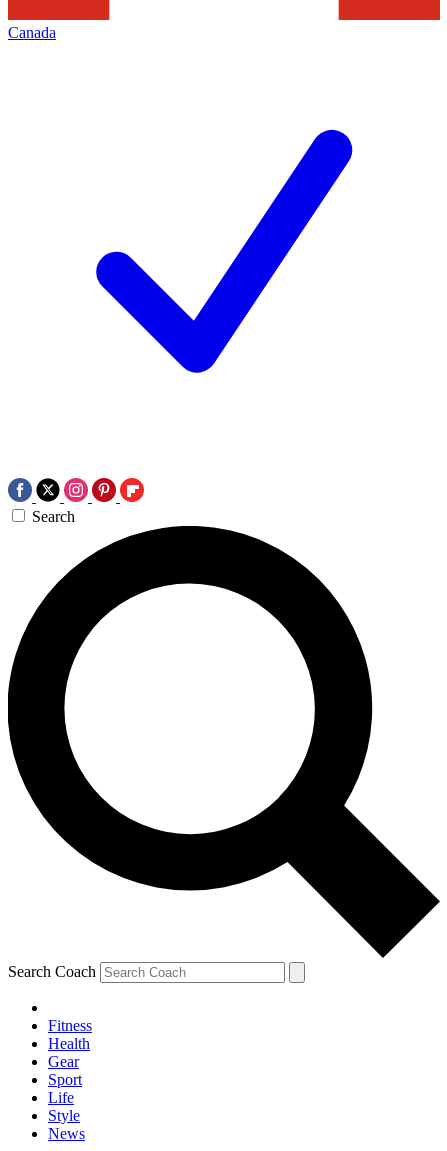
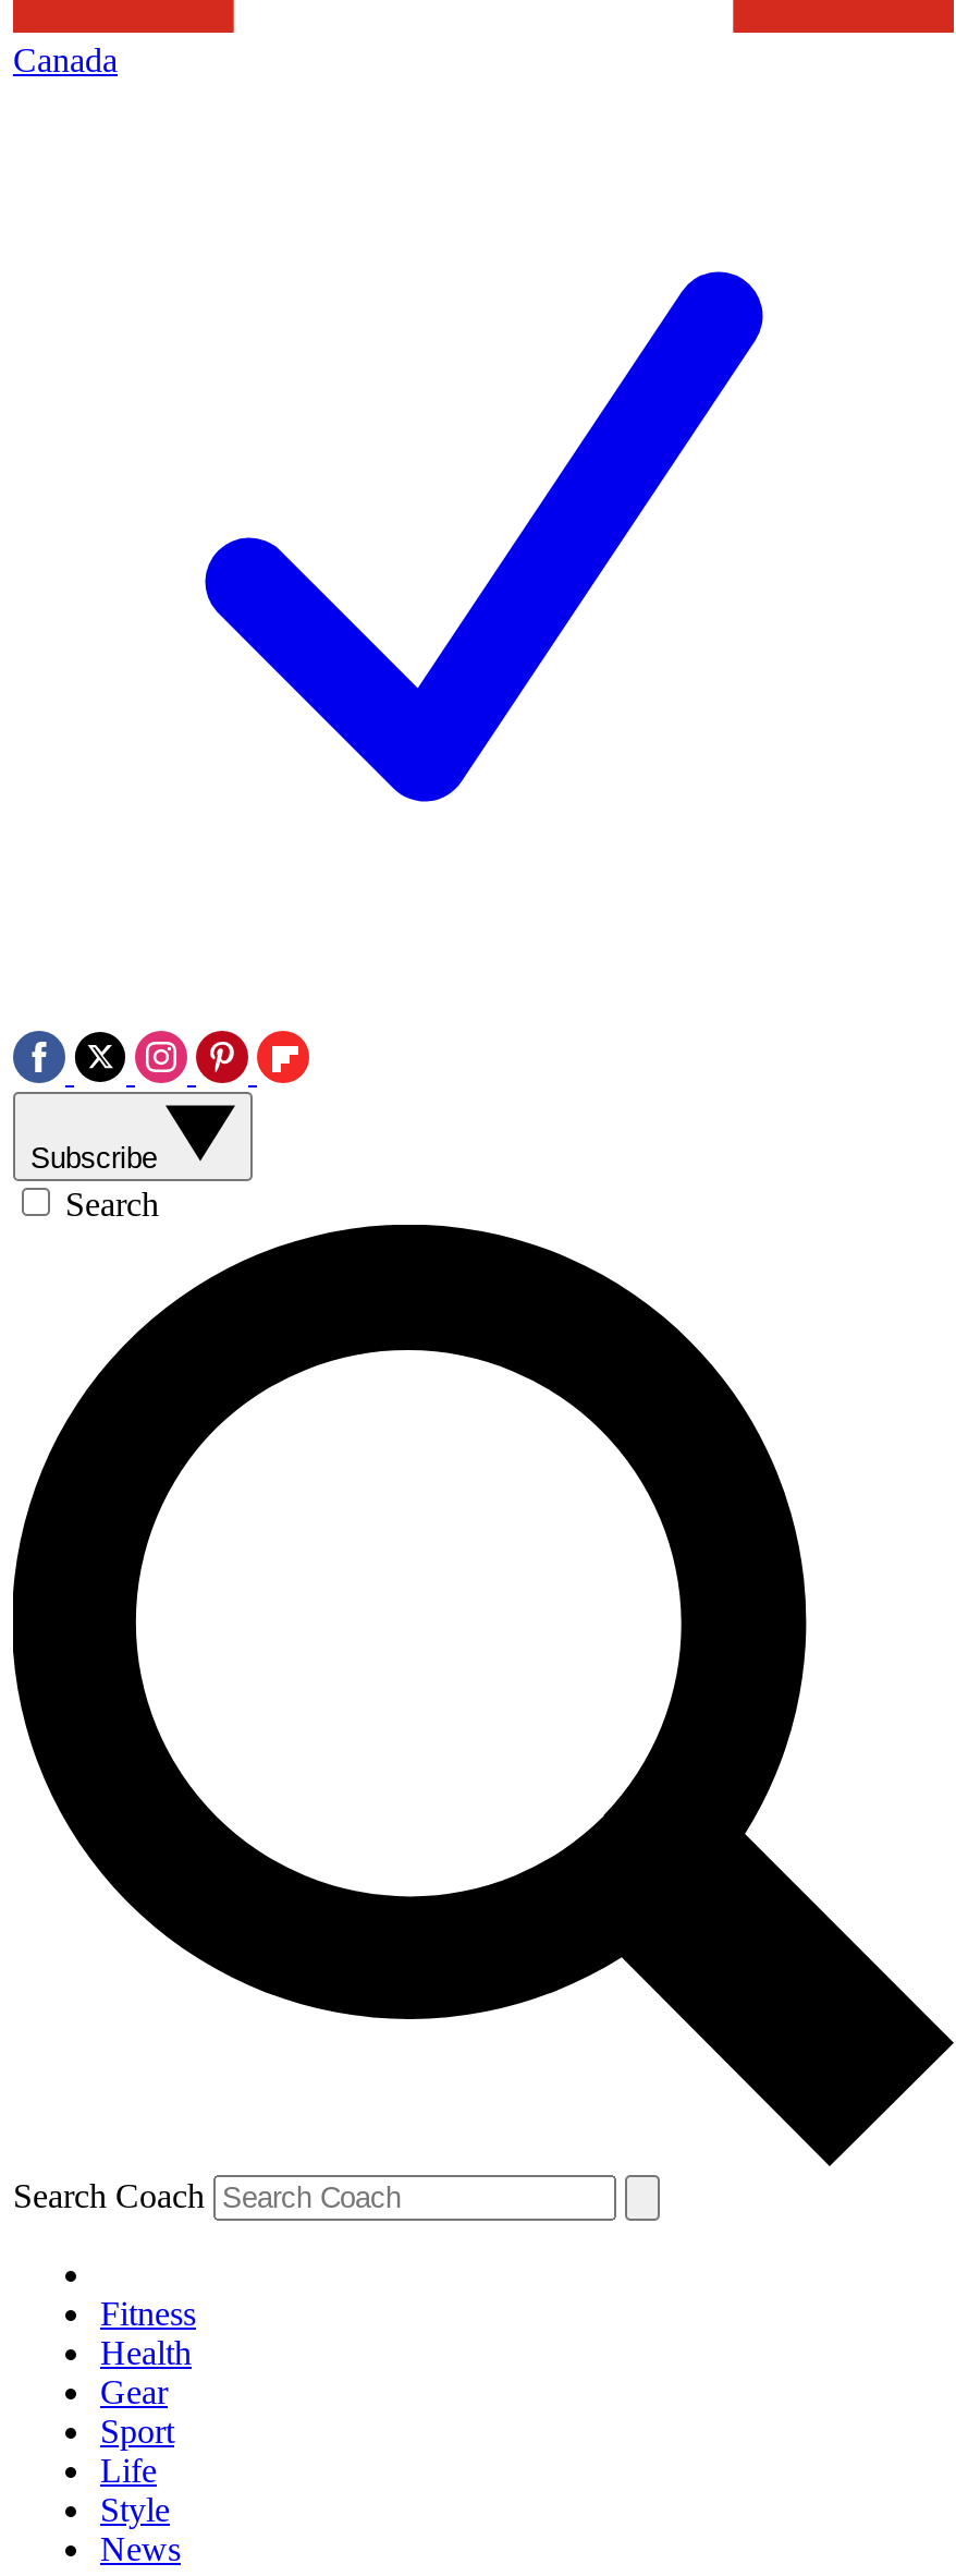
+ Subscribe
